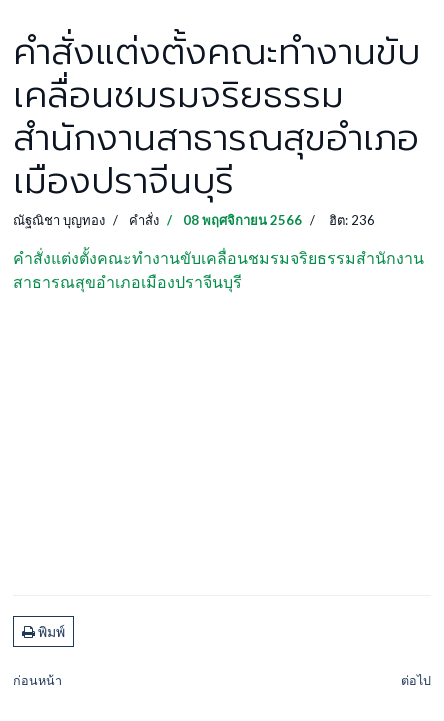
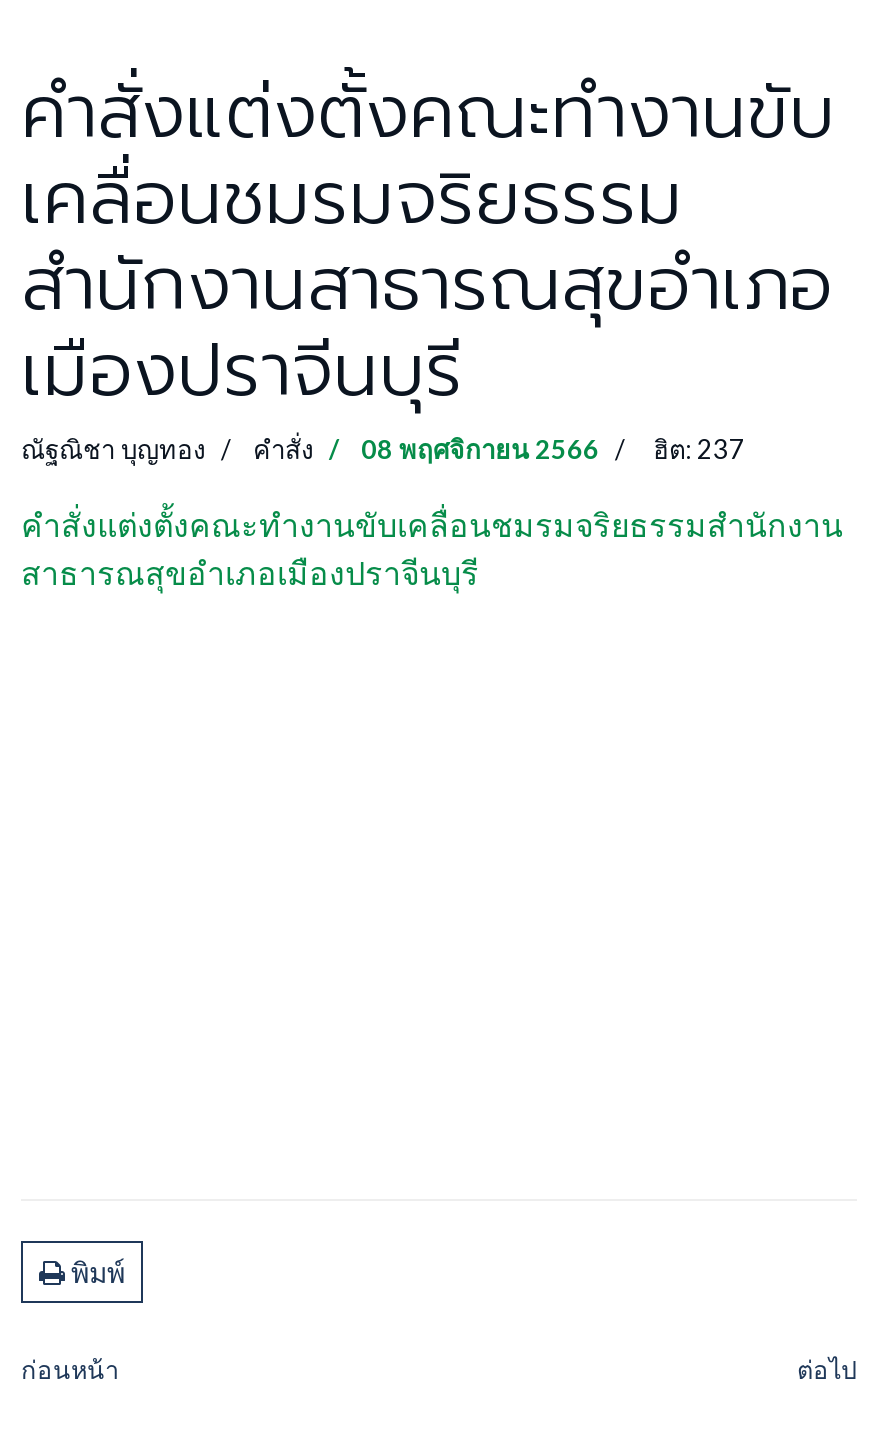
- ณัฐณิชา บุญทอง คำสั่ง 08 พฤศจิกายน 2566 ฮิต: 236
+ ณัฐณิชา บุญทอง คำสั่ง 08 พฤศจิกายน 2566 ฮิต: 237
